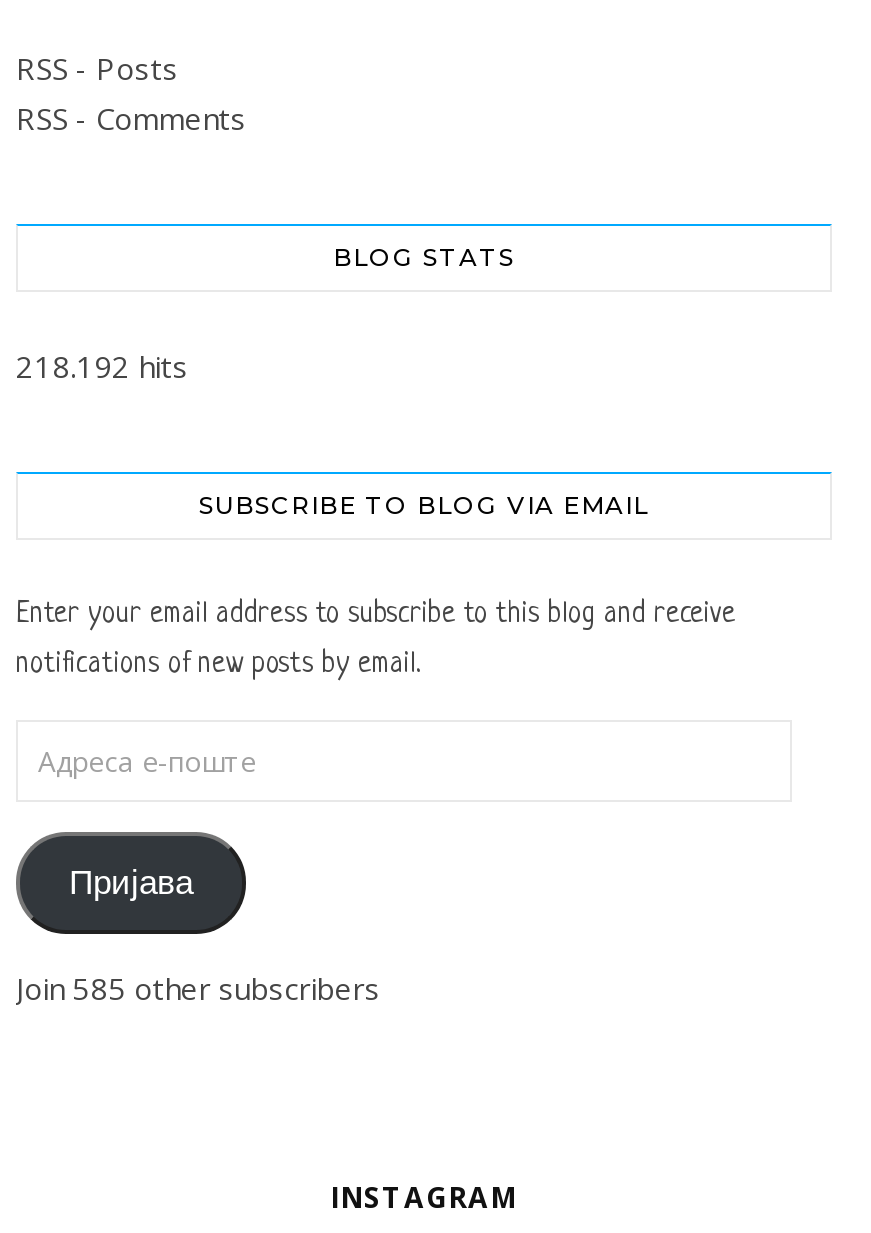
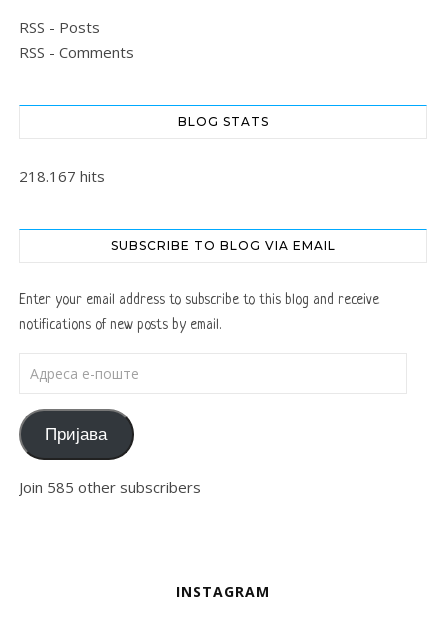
- 218.192 hits
+ 218.167 hits
